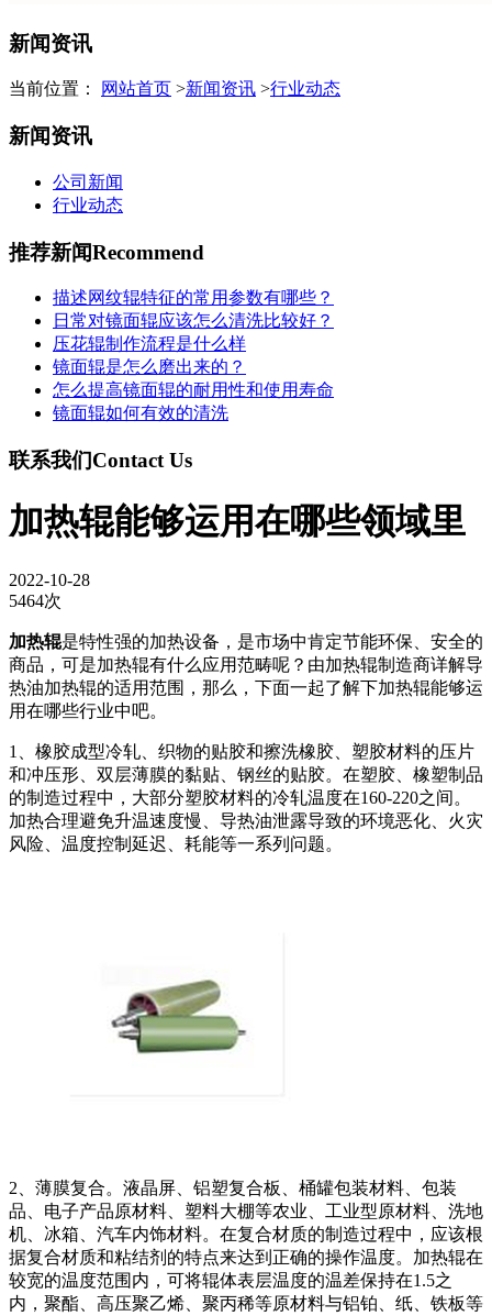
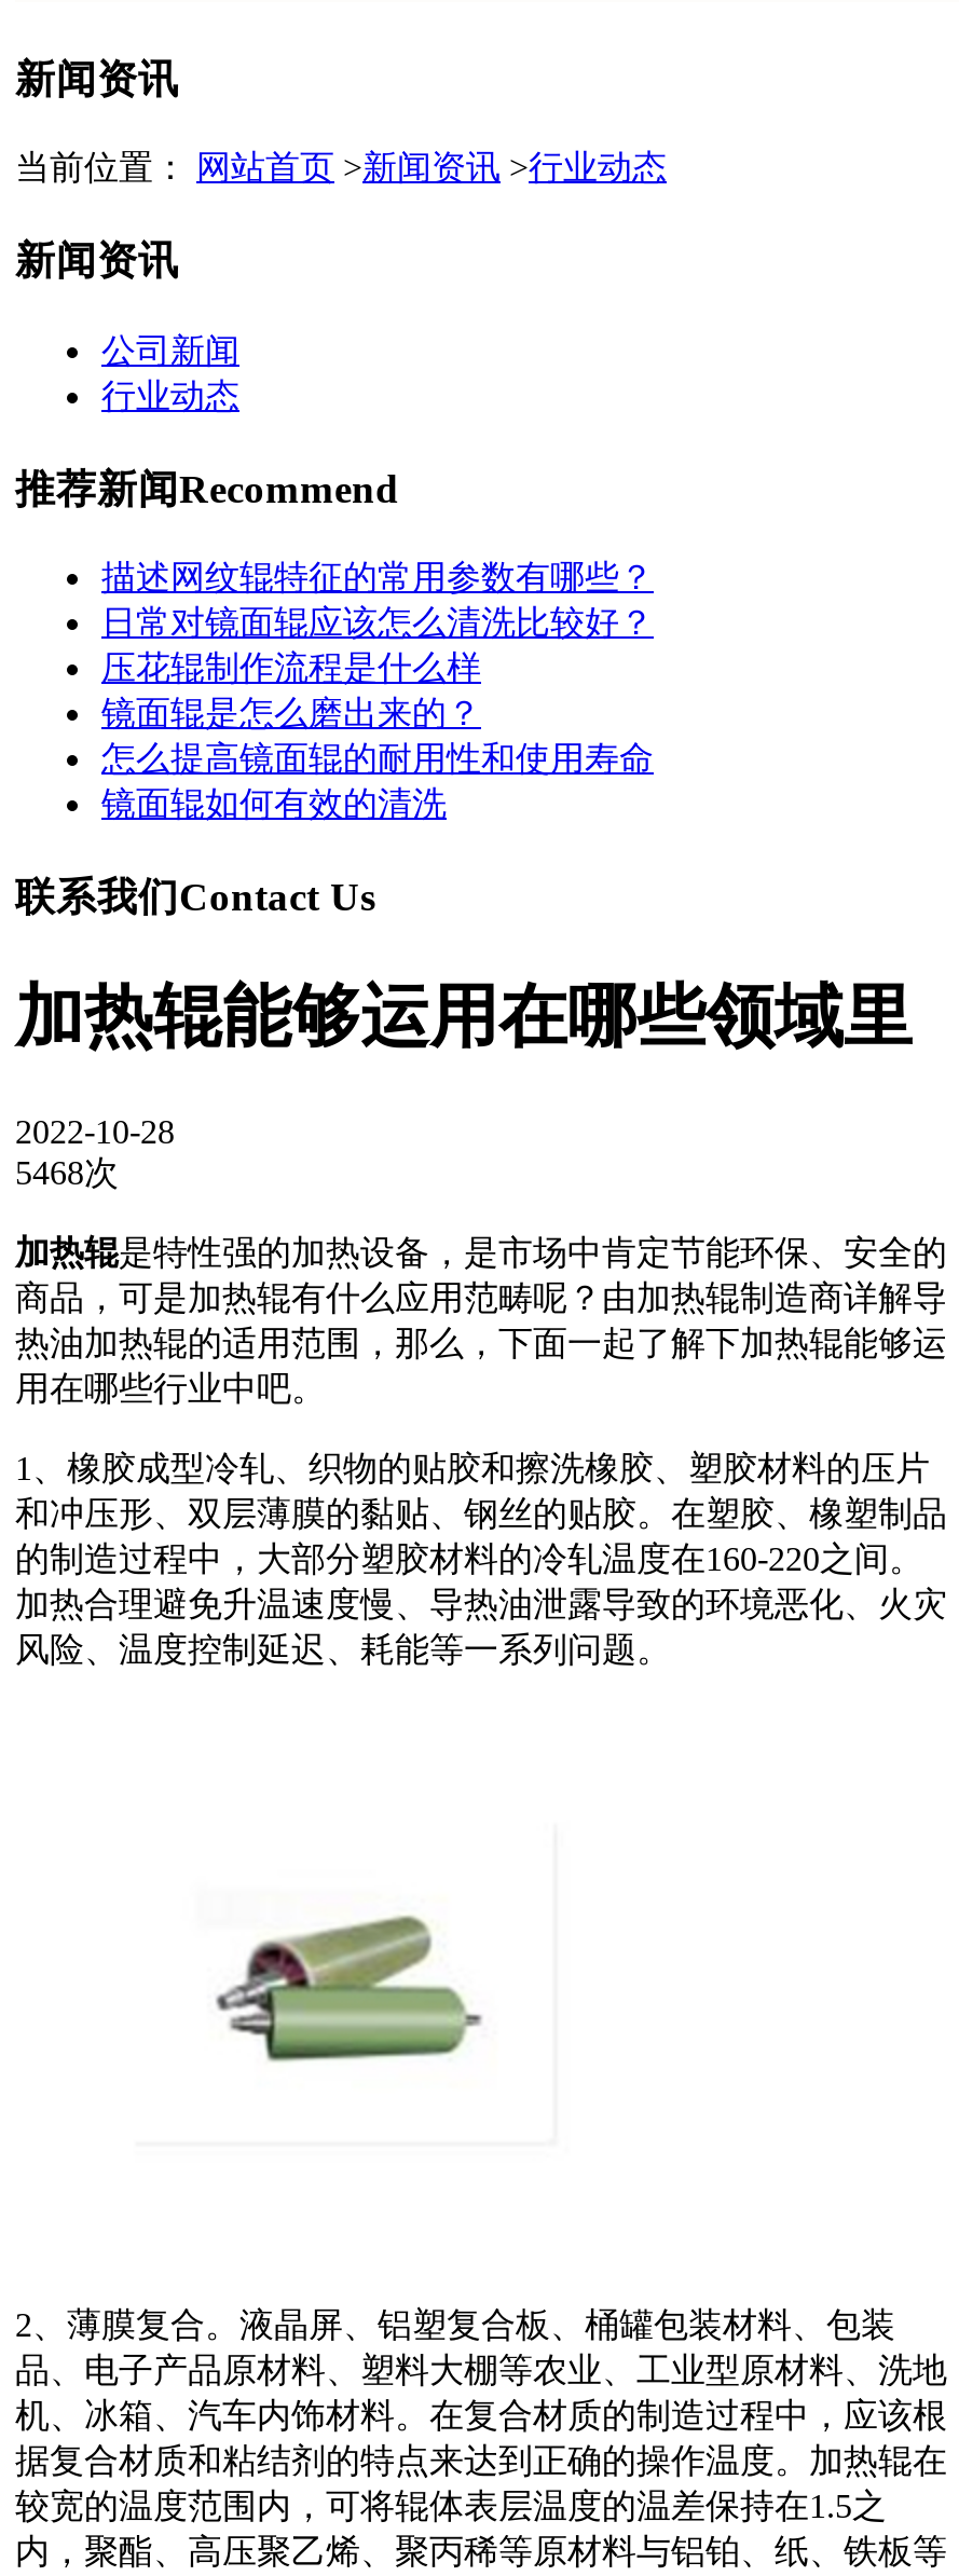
- 5464次
+ 5468次
